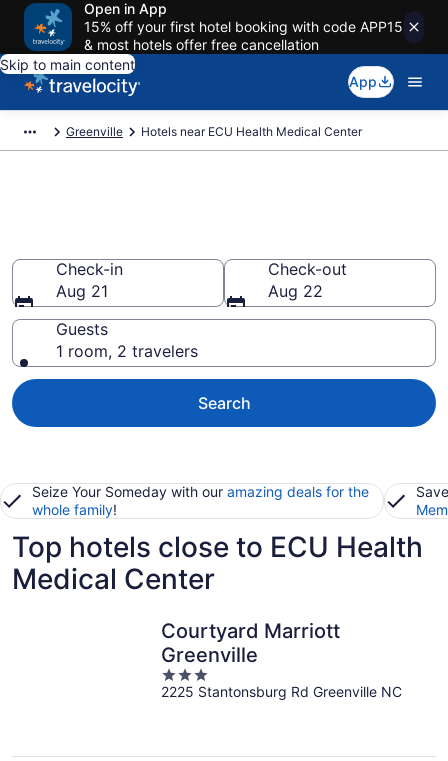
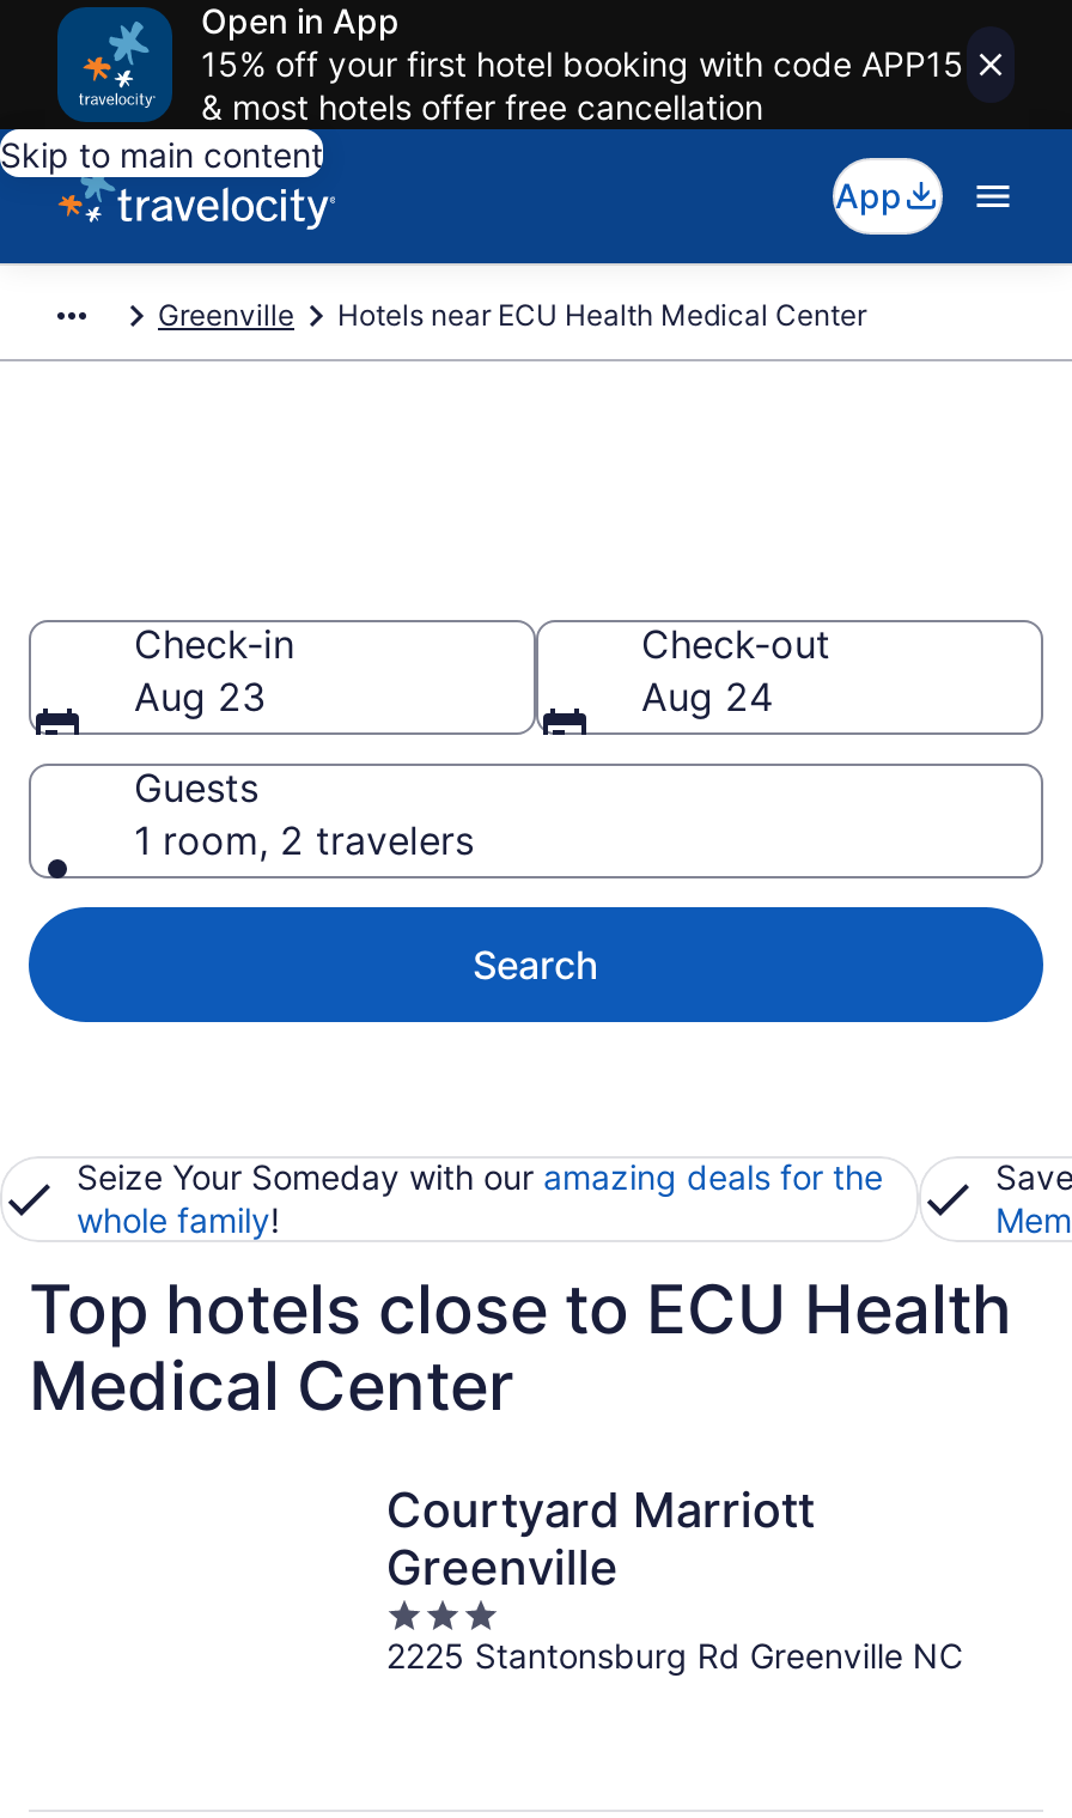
- Aug 21
+ Aug 23

- Aug 22
+ Aug 24
